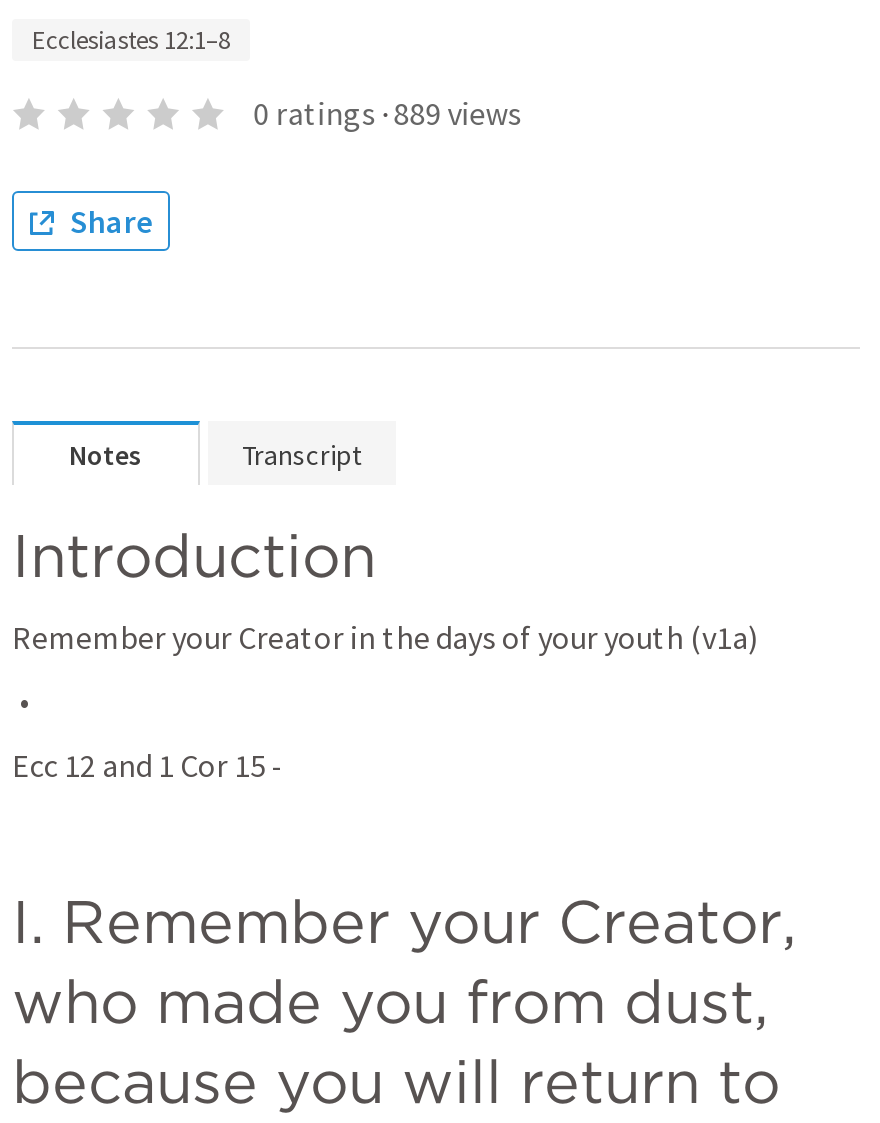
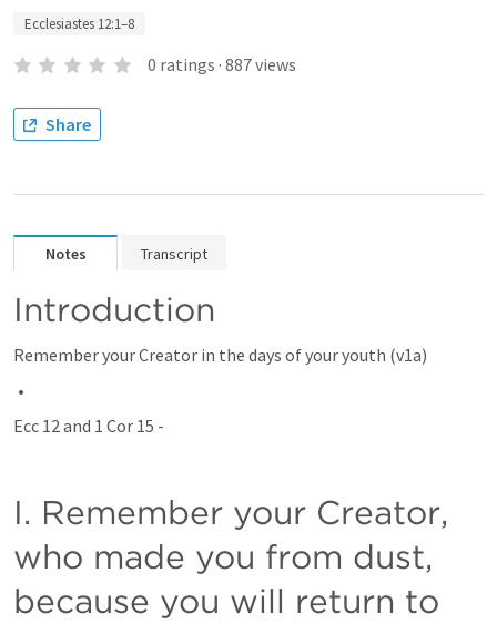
- 0 ratings · 889 views
+ 0 ratings · 887 views
